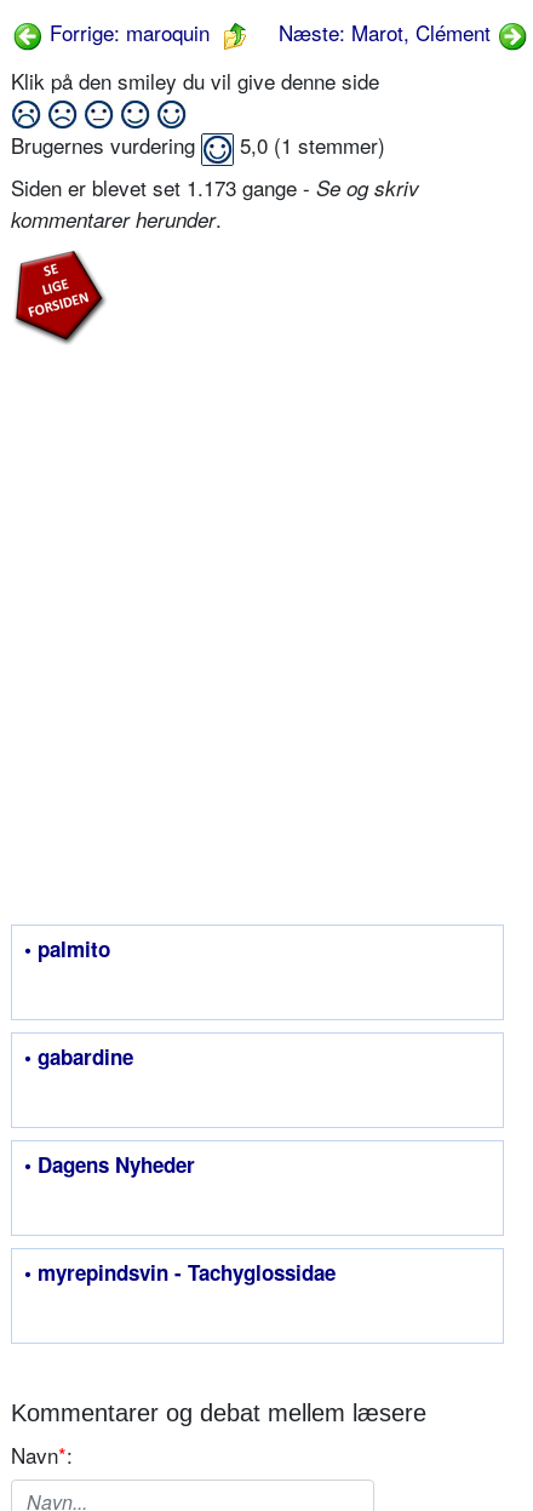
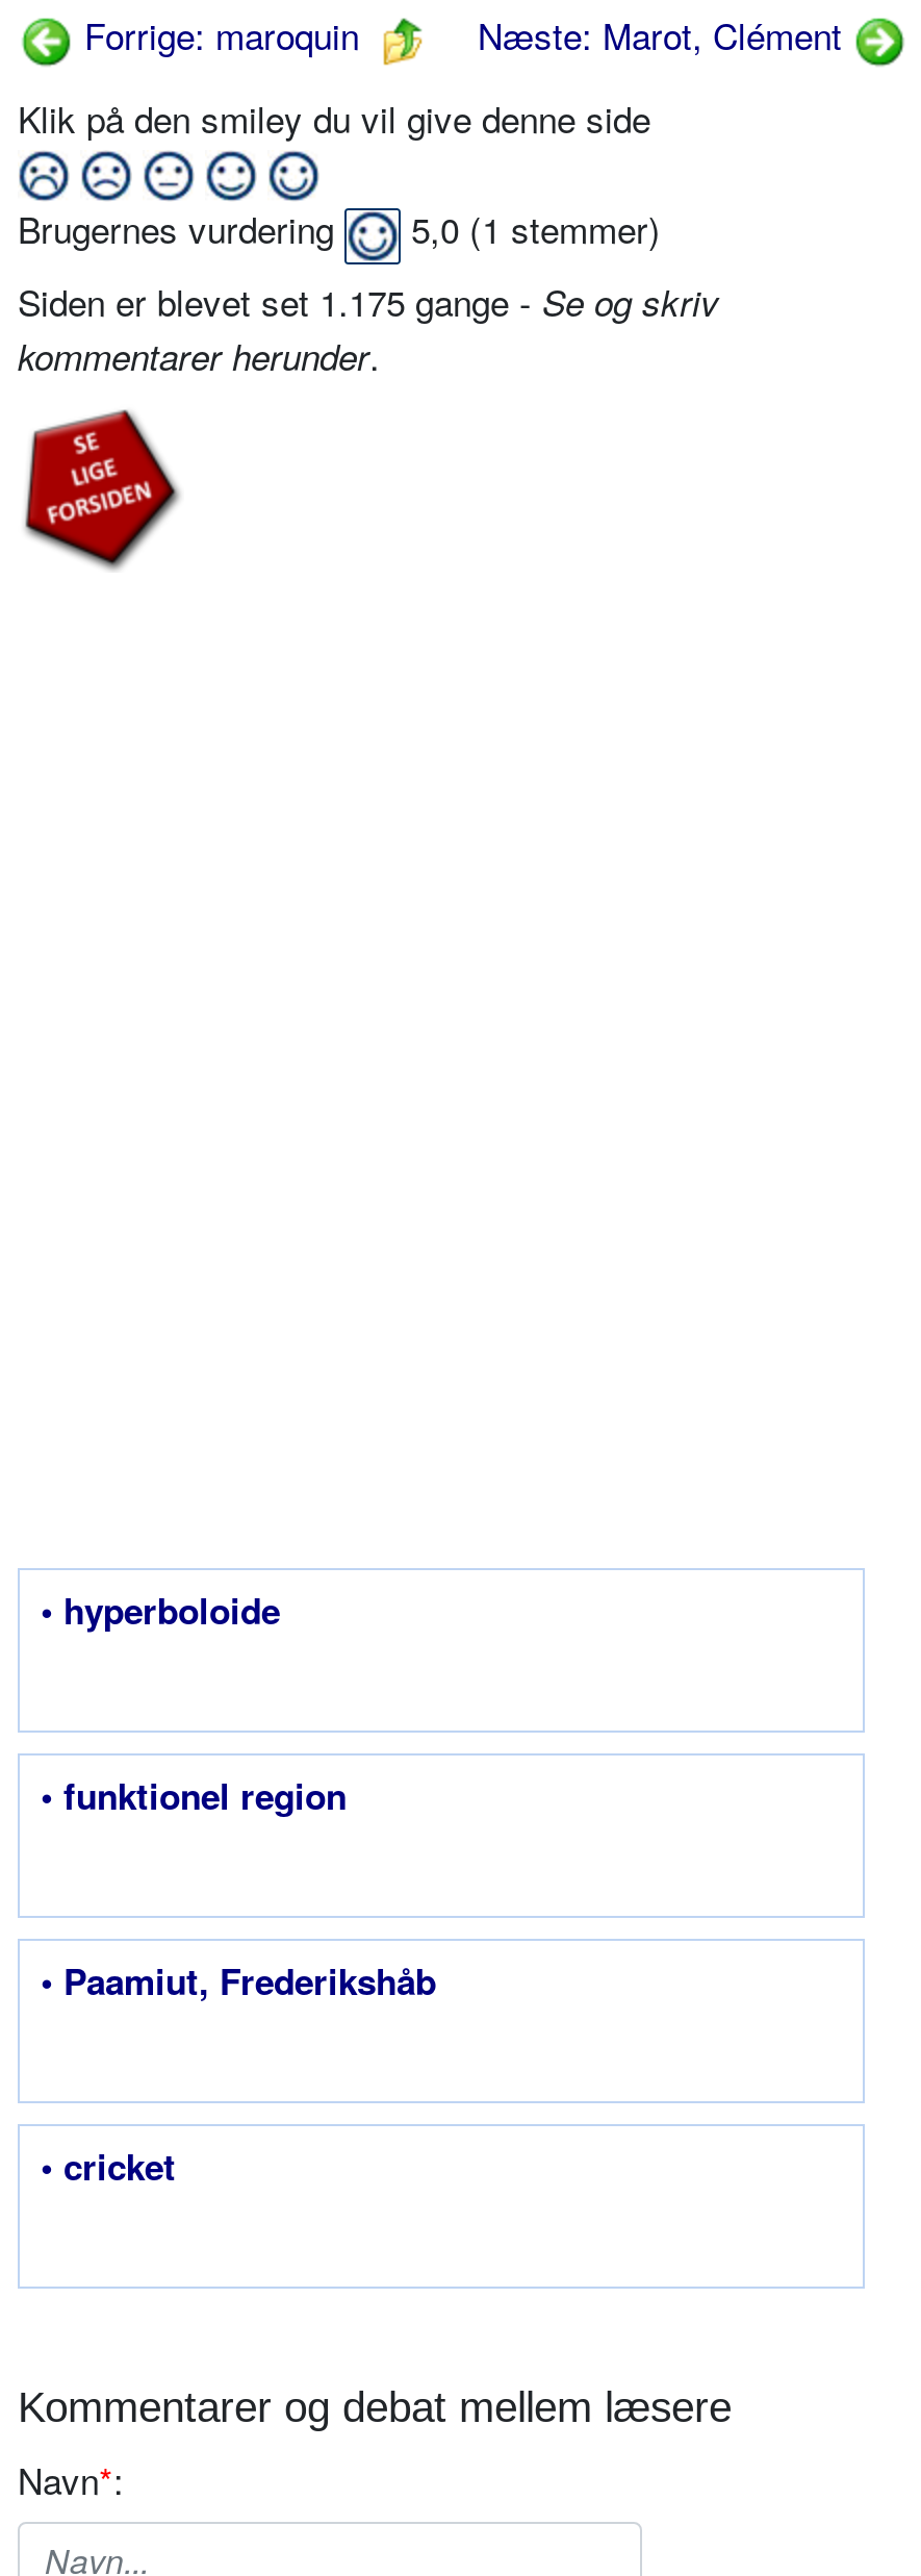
- Siden er blevet set 1.173 gange - Se og skriv
+ Siden er blevet set 1.175 gange - Se og skriv

- • palmito
+ • hyperboloide

- • gabardine
+ • funktionel region

- • Dagens Nyheder
+ • Paamiut, Frederikshåb

- • myrepindsvin - Tachyglossidae
+ • cricket
